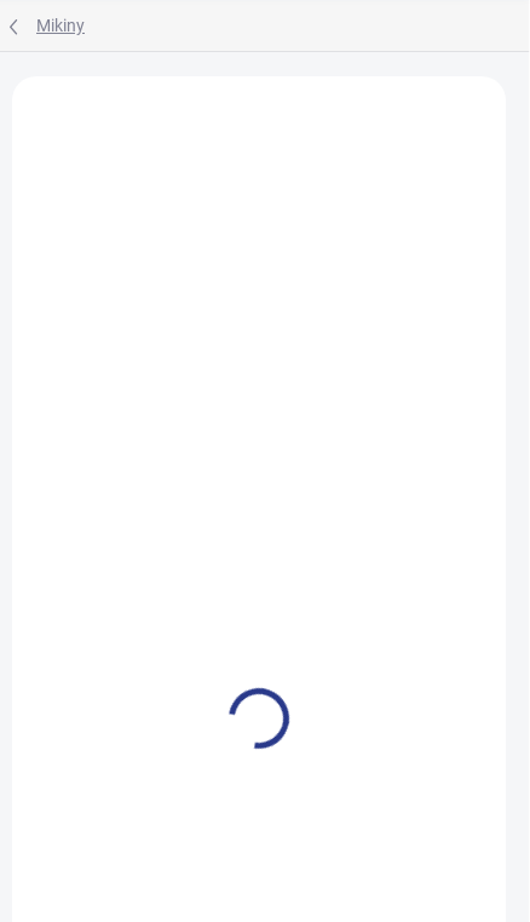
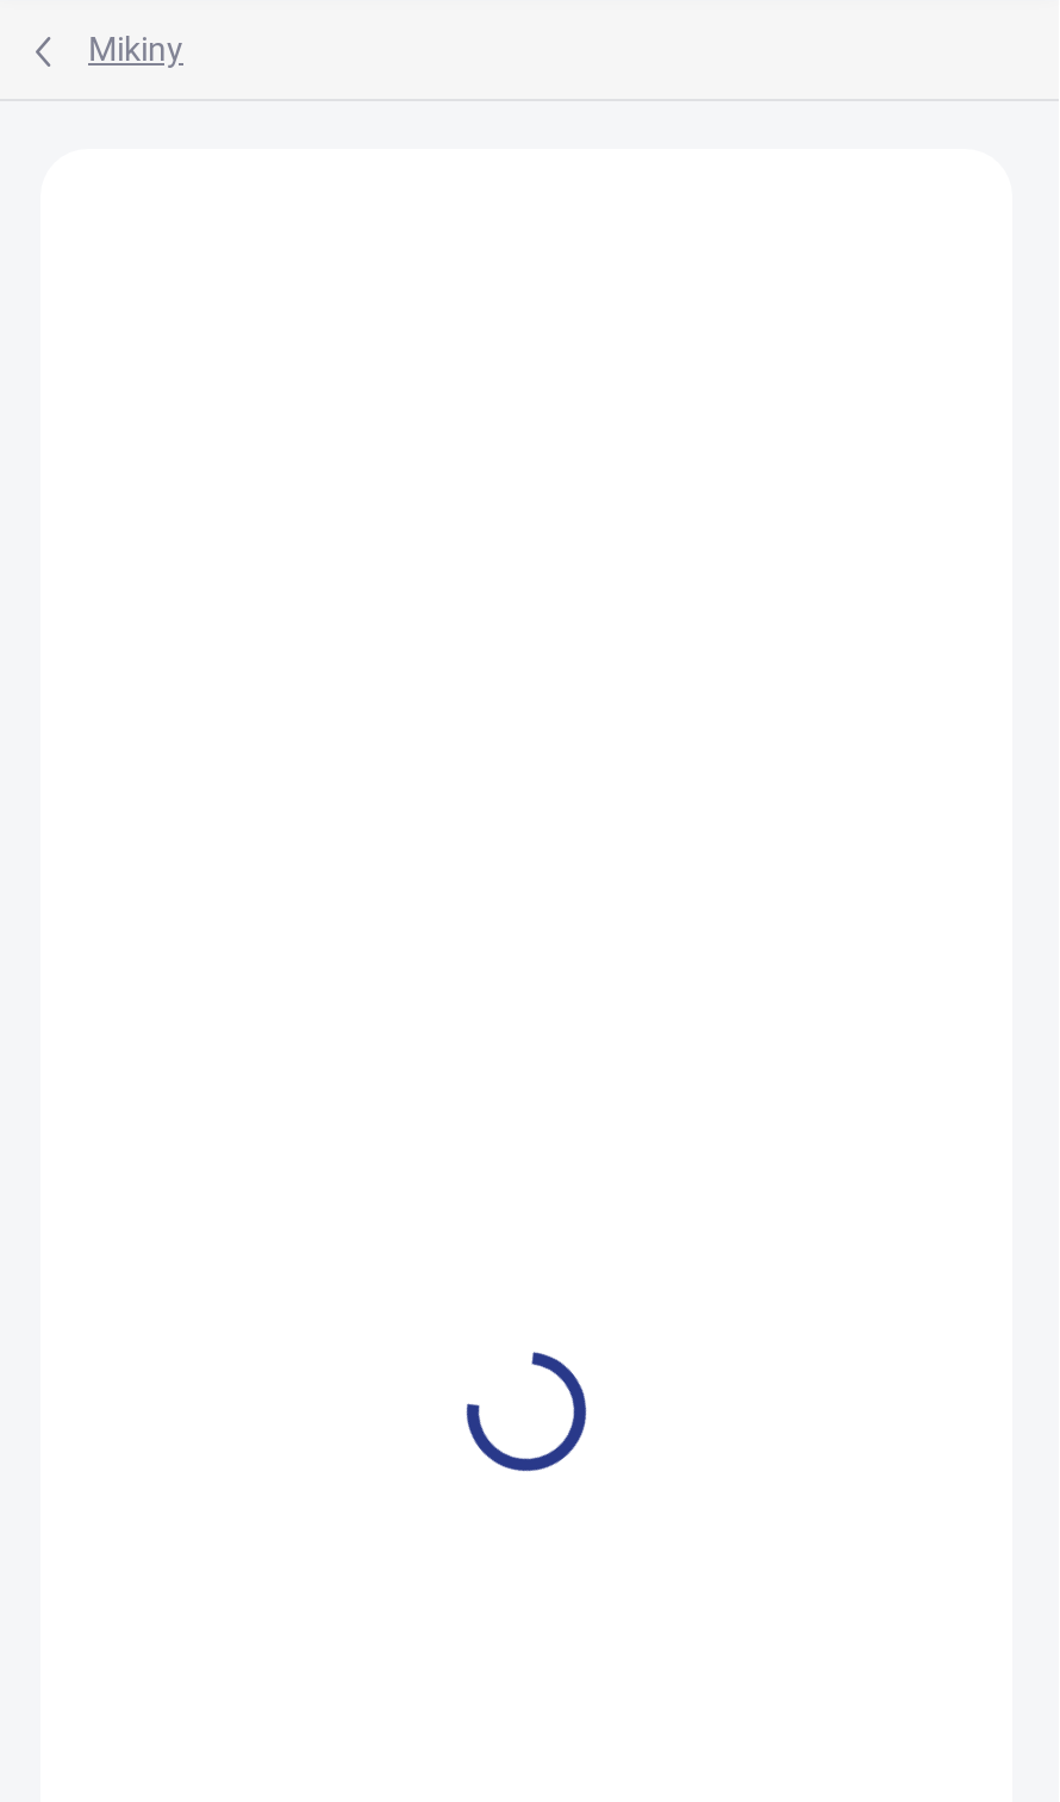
- [image]
+ [image]
